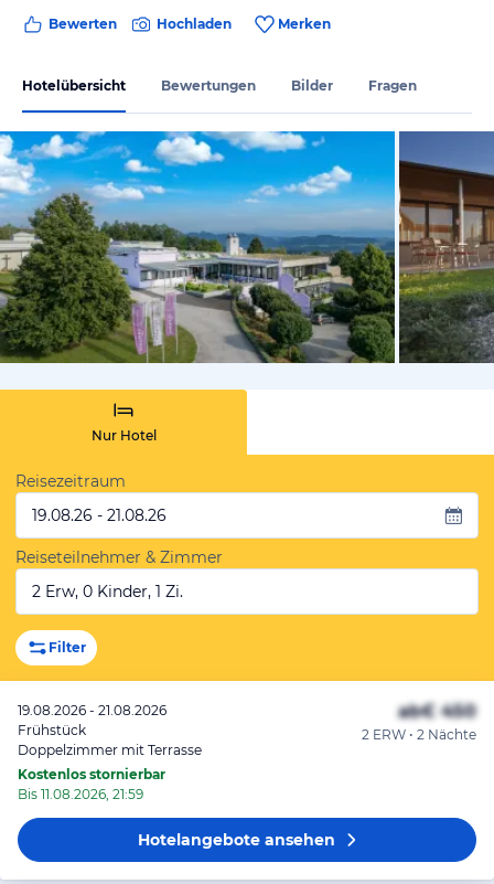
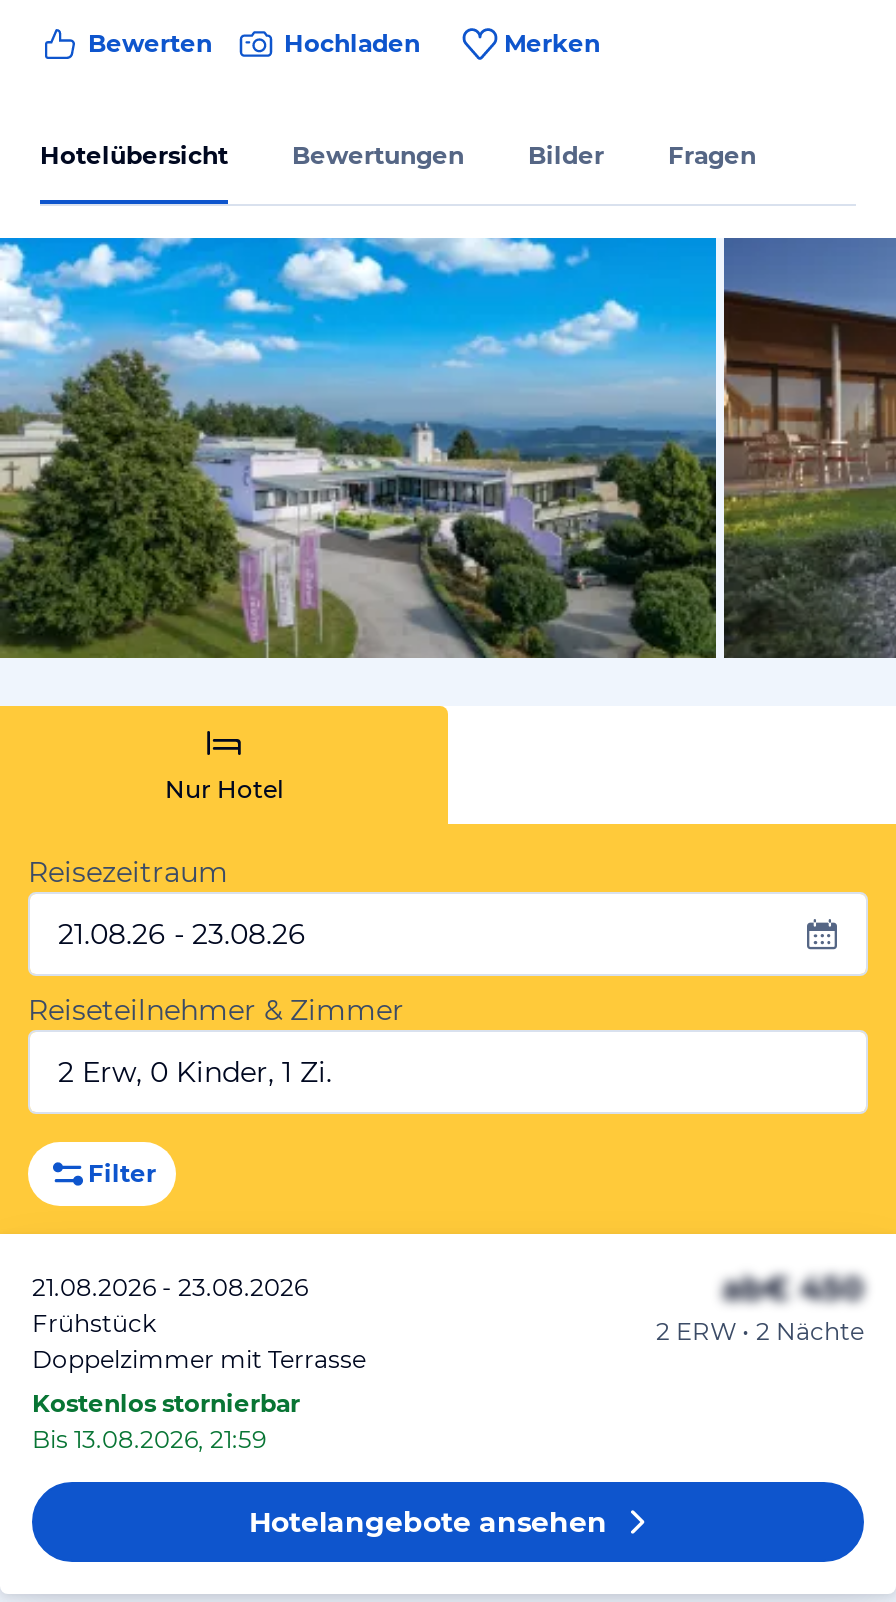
- 19.08.26 - 21.08.26
+ 21.08.26 - 23.08.26

- 19.08.2026 - 21.08.2026
+ 21.08.2026 - 23.08.2026

- Bis 11.08.2026, 21:59
+ Bis 13.08.2026, 21:59
